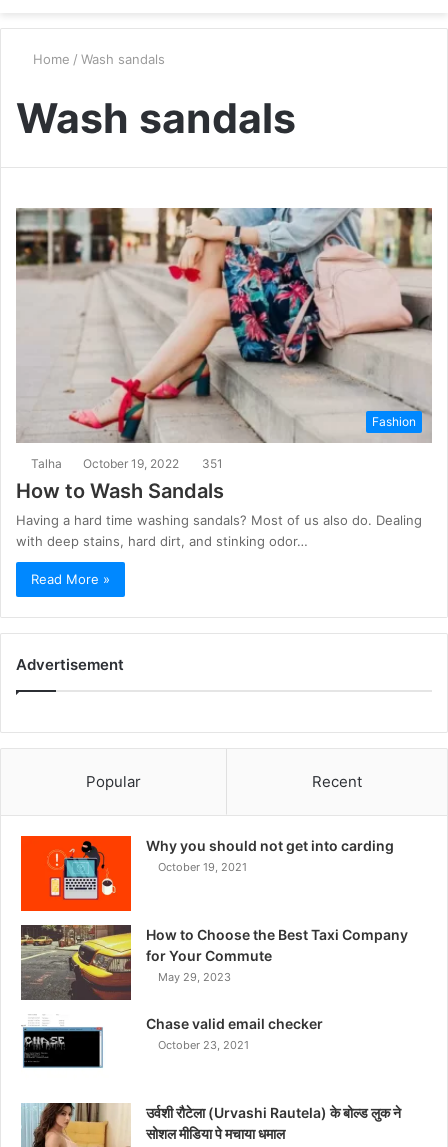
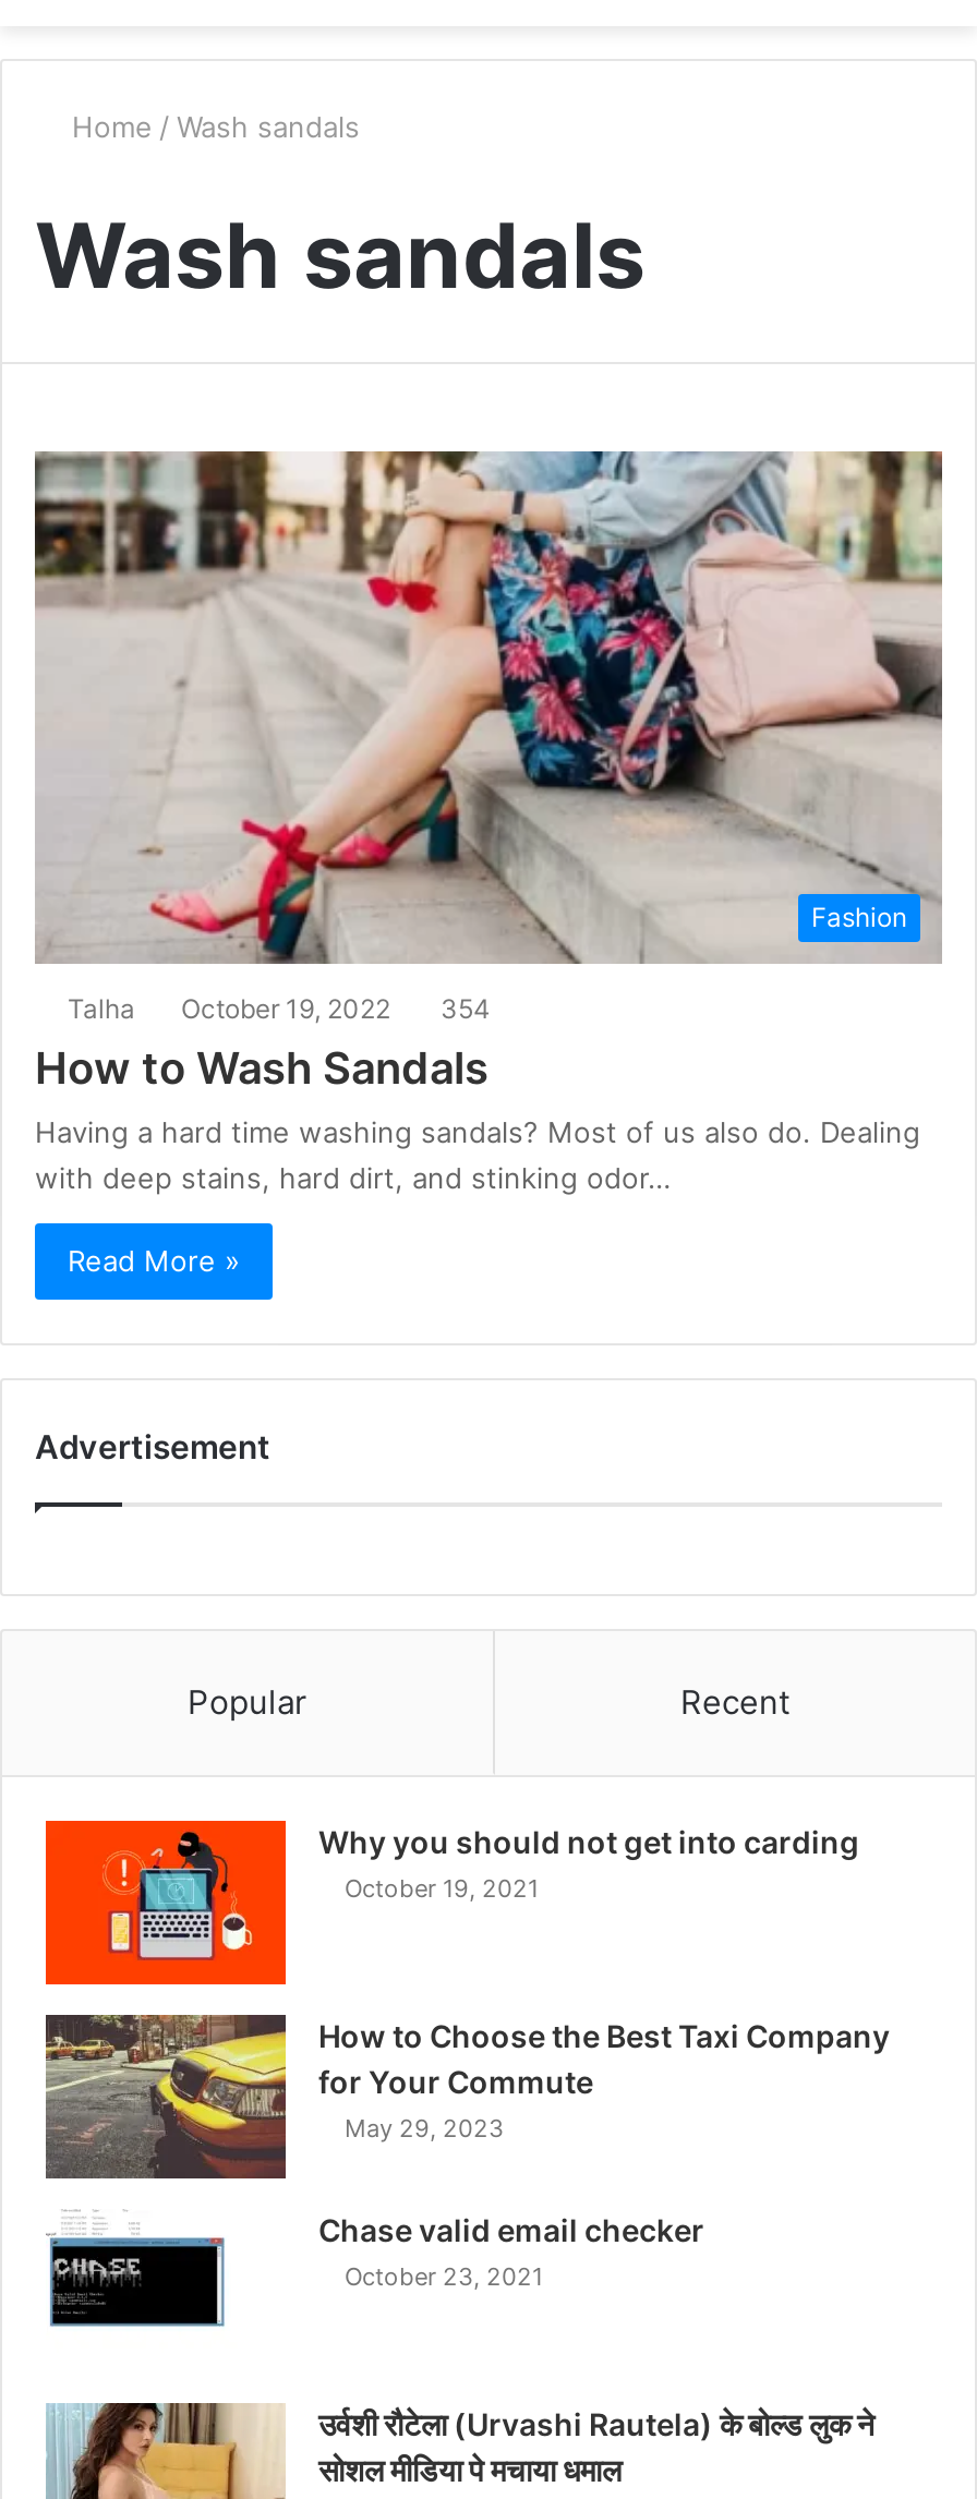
- Talha October 19, 2022 351
+ Talha October 19, 2022 354
